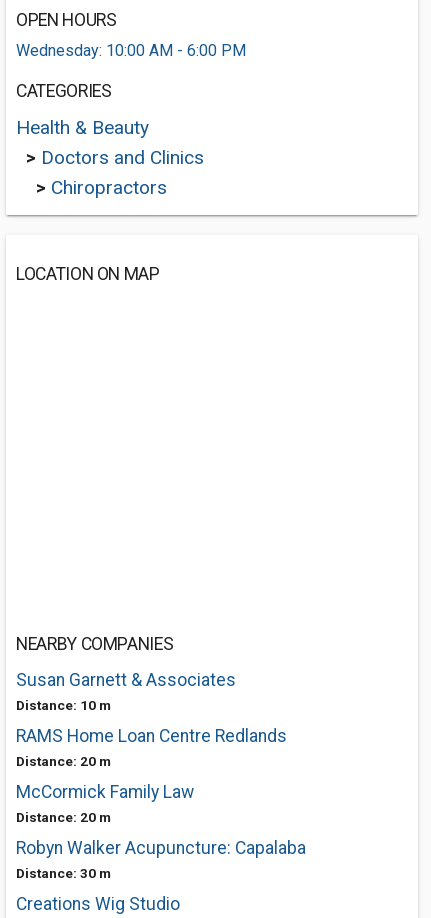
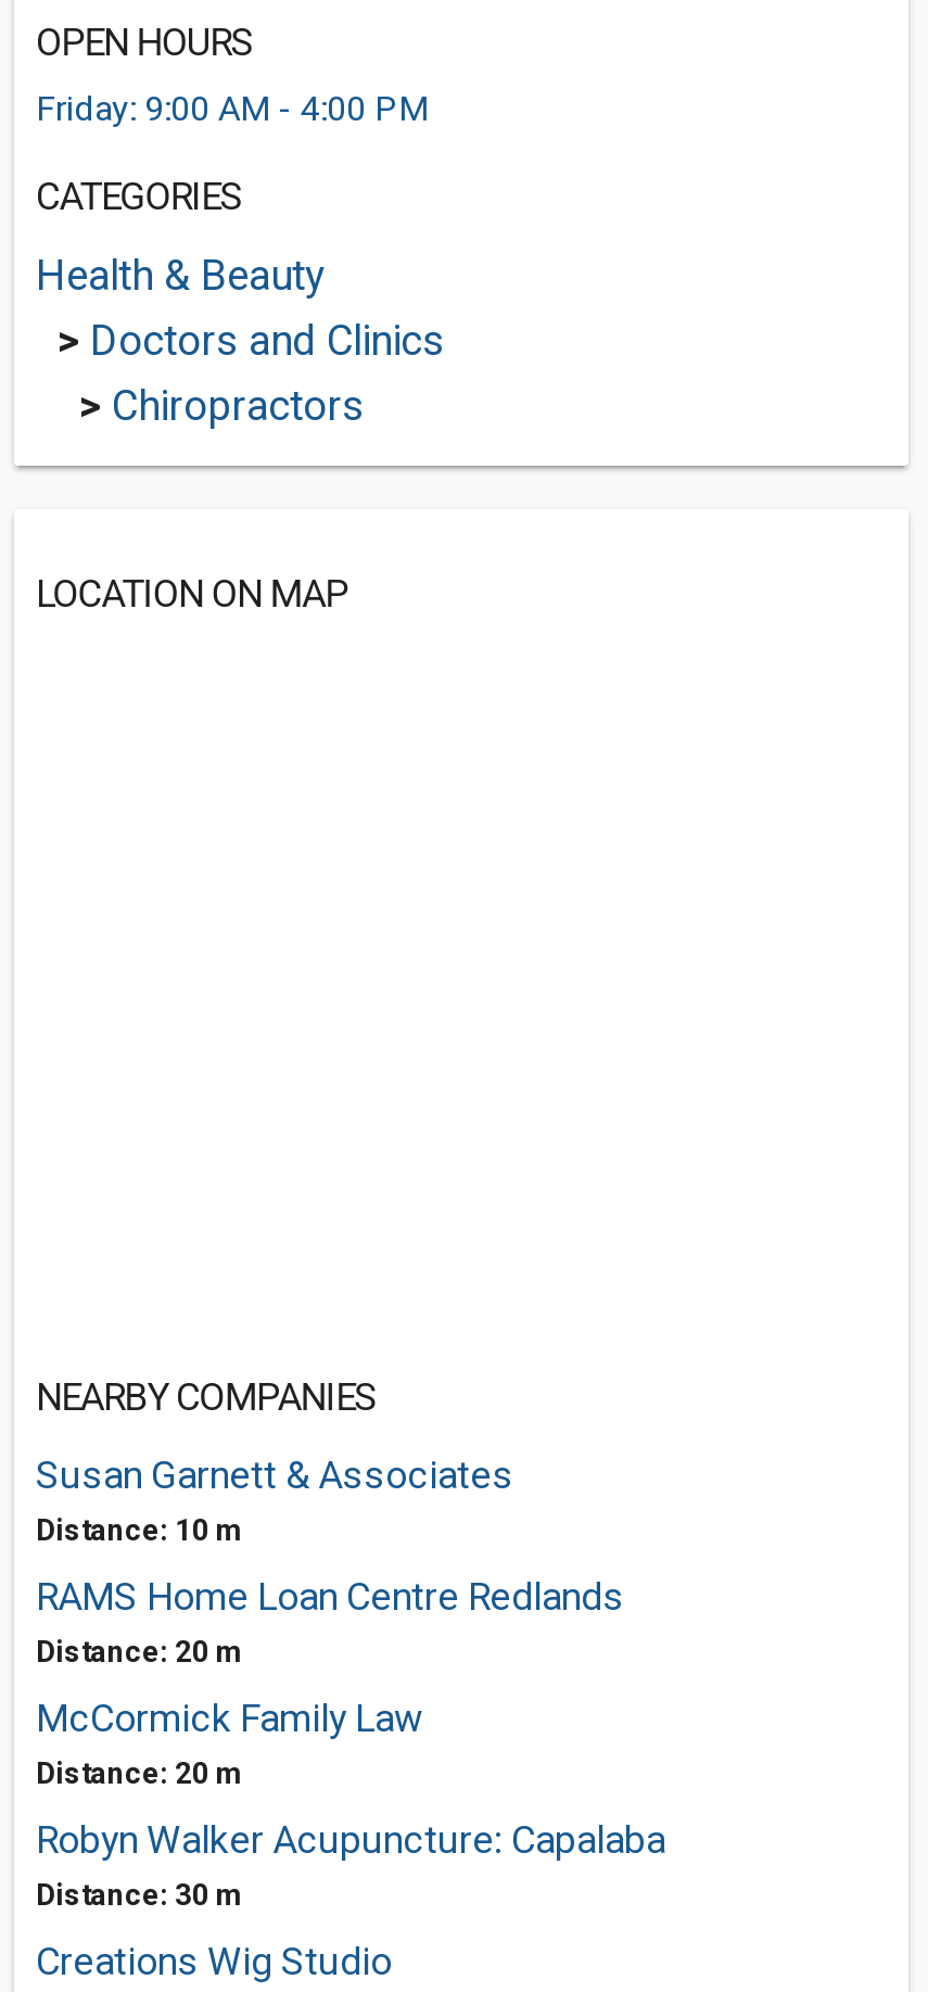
- Wednesday: 10:00 AM - 6:00 PM
+ Friday: 9:00 AM - 4:00 PM
